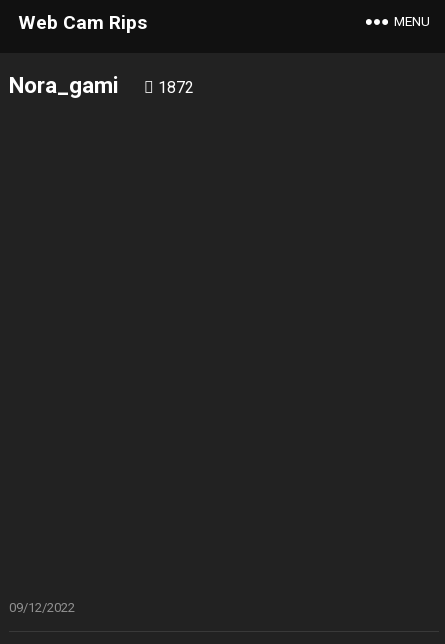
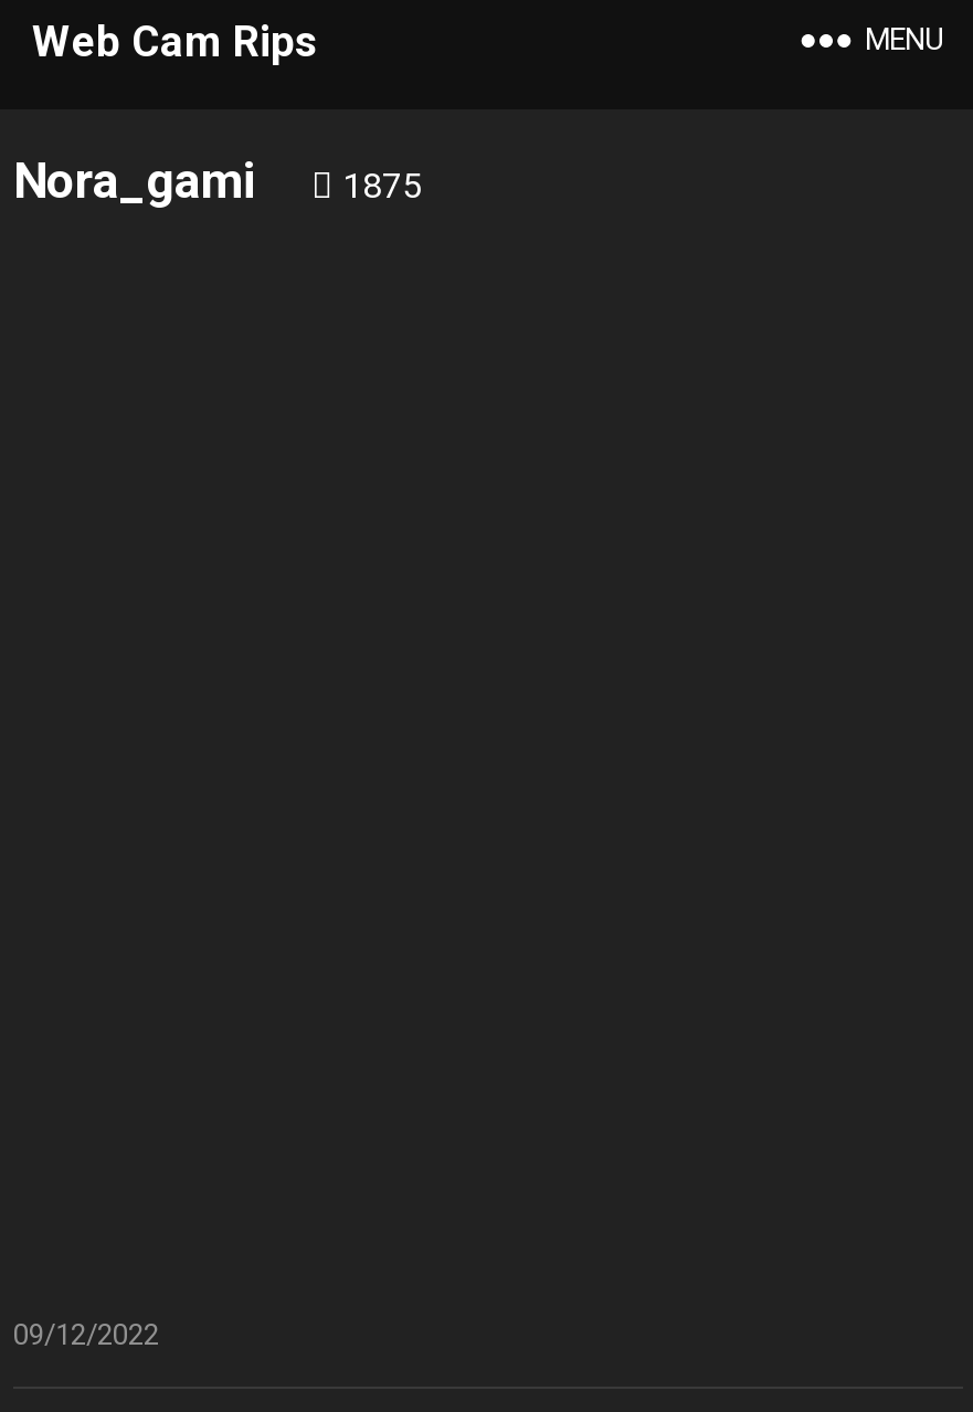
- Nora_gami 1872
+ Nora_gami 1875
